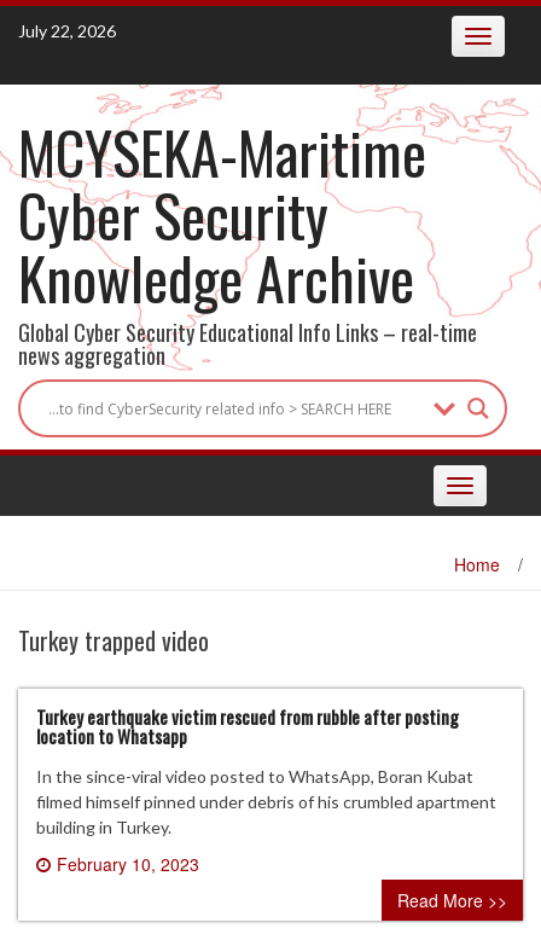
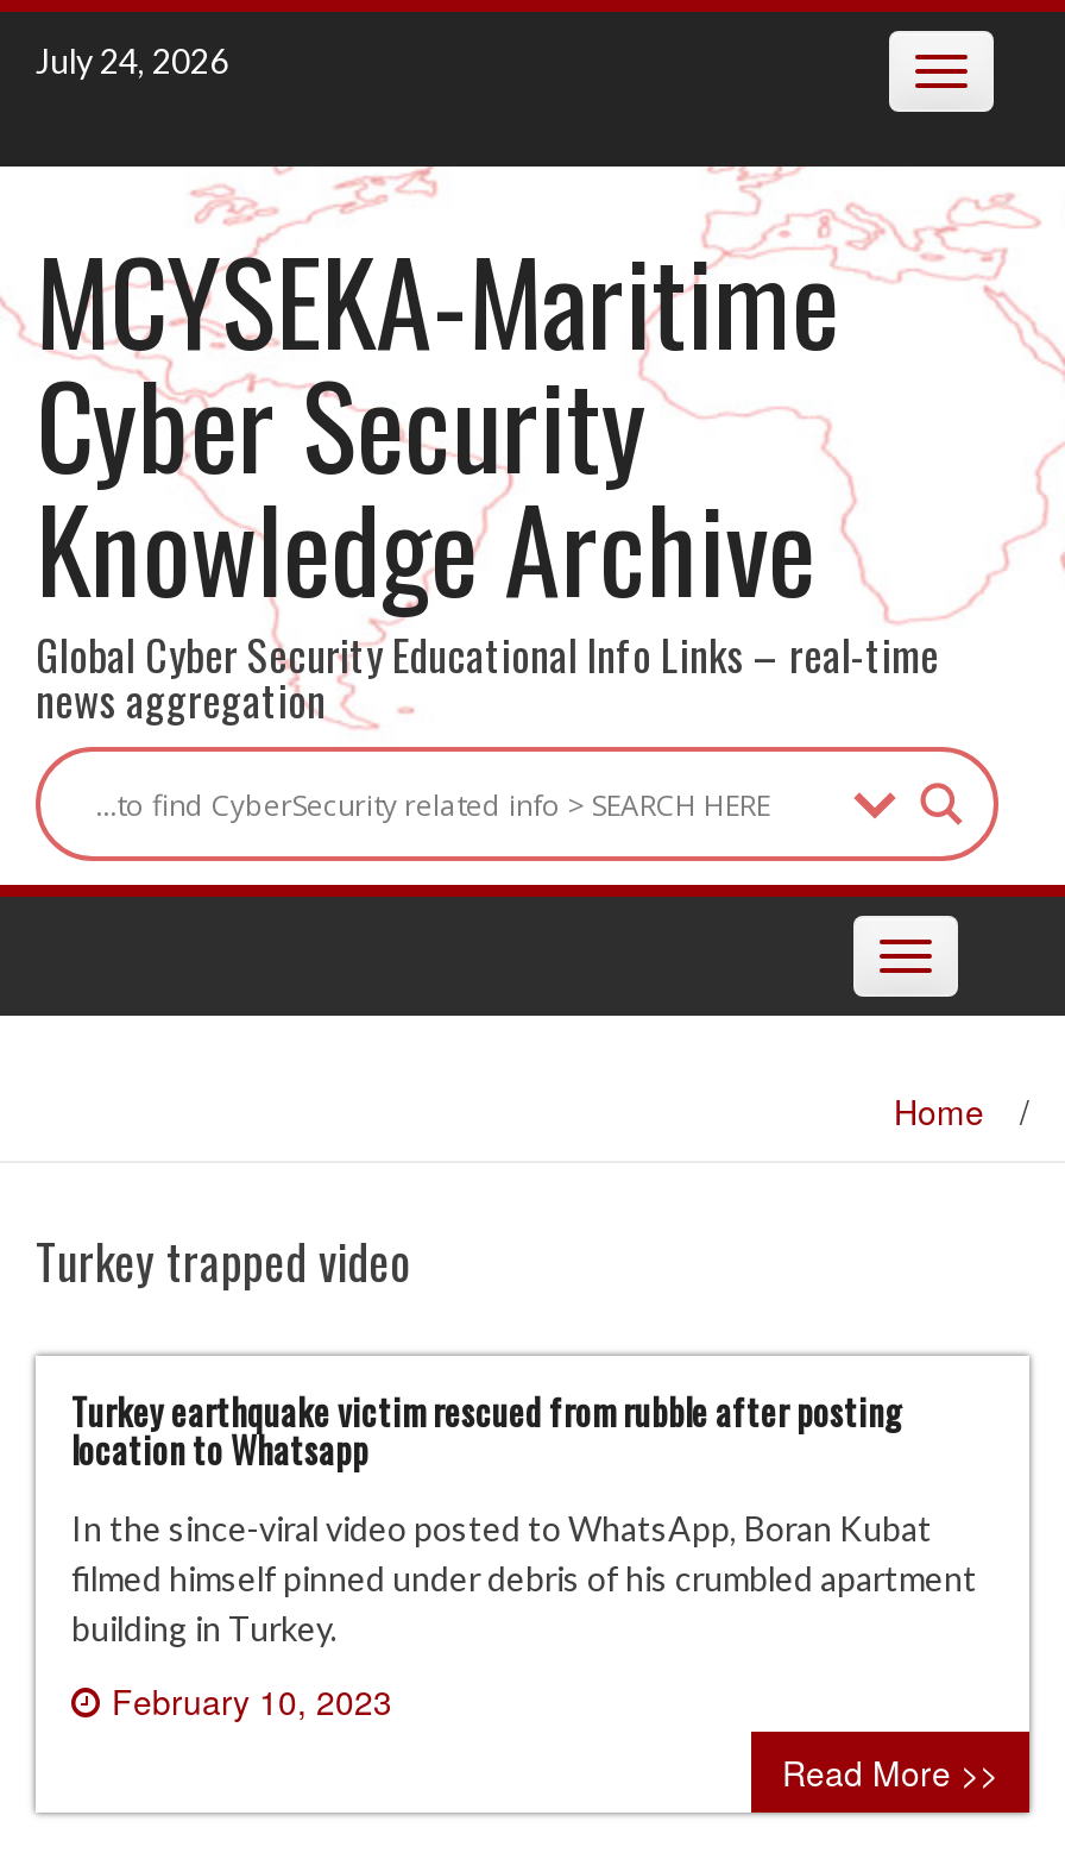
- July 22, 2026
+ July 24, 2026
